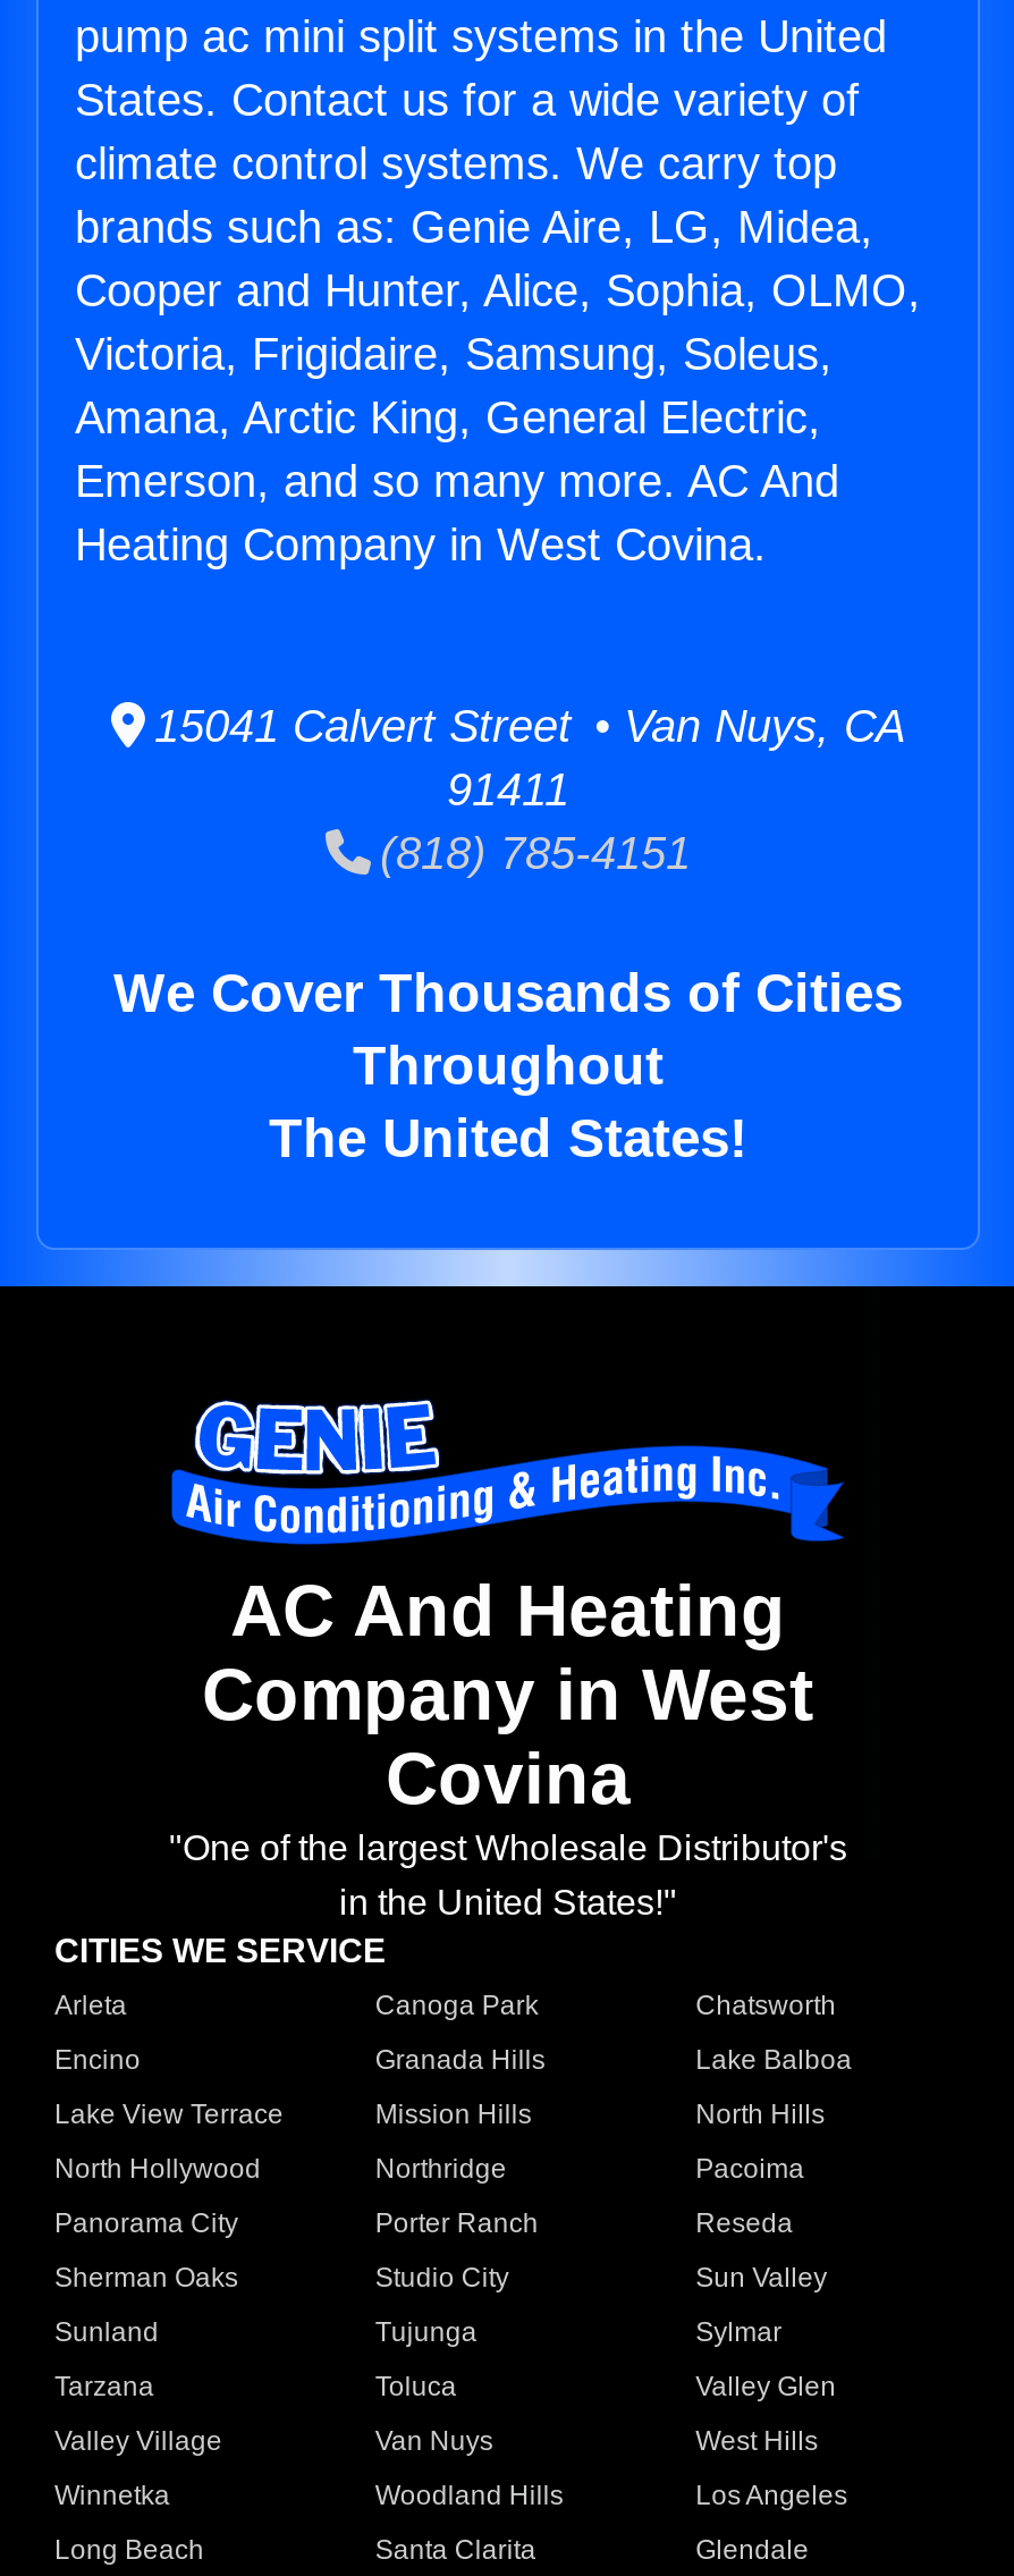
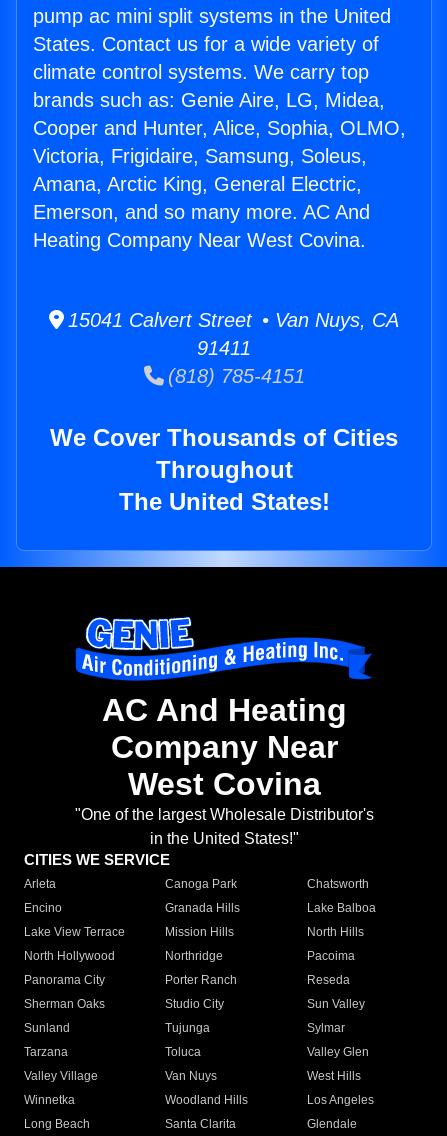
- Heating Company in West Covina.
+ Heating Company Near West Covina.

- Company in West
- Covina
+ Company Near
+ West Covina
